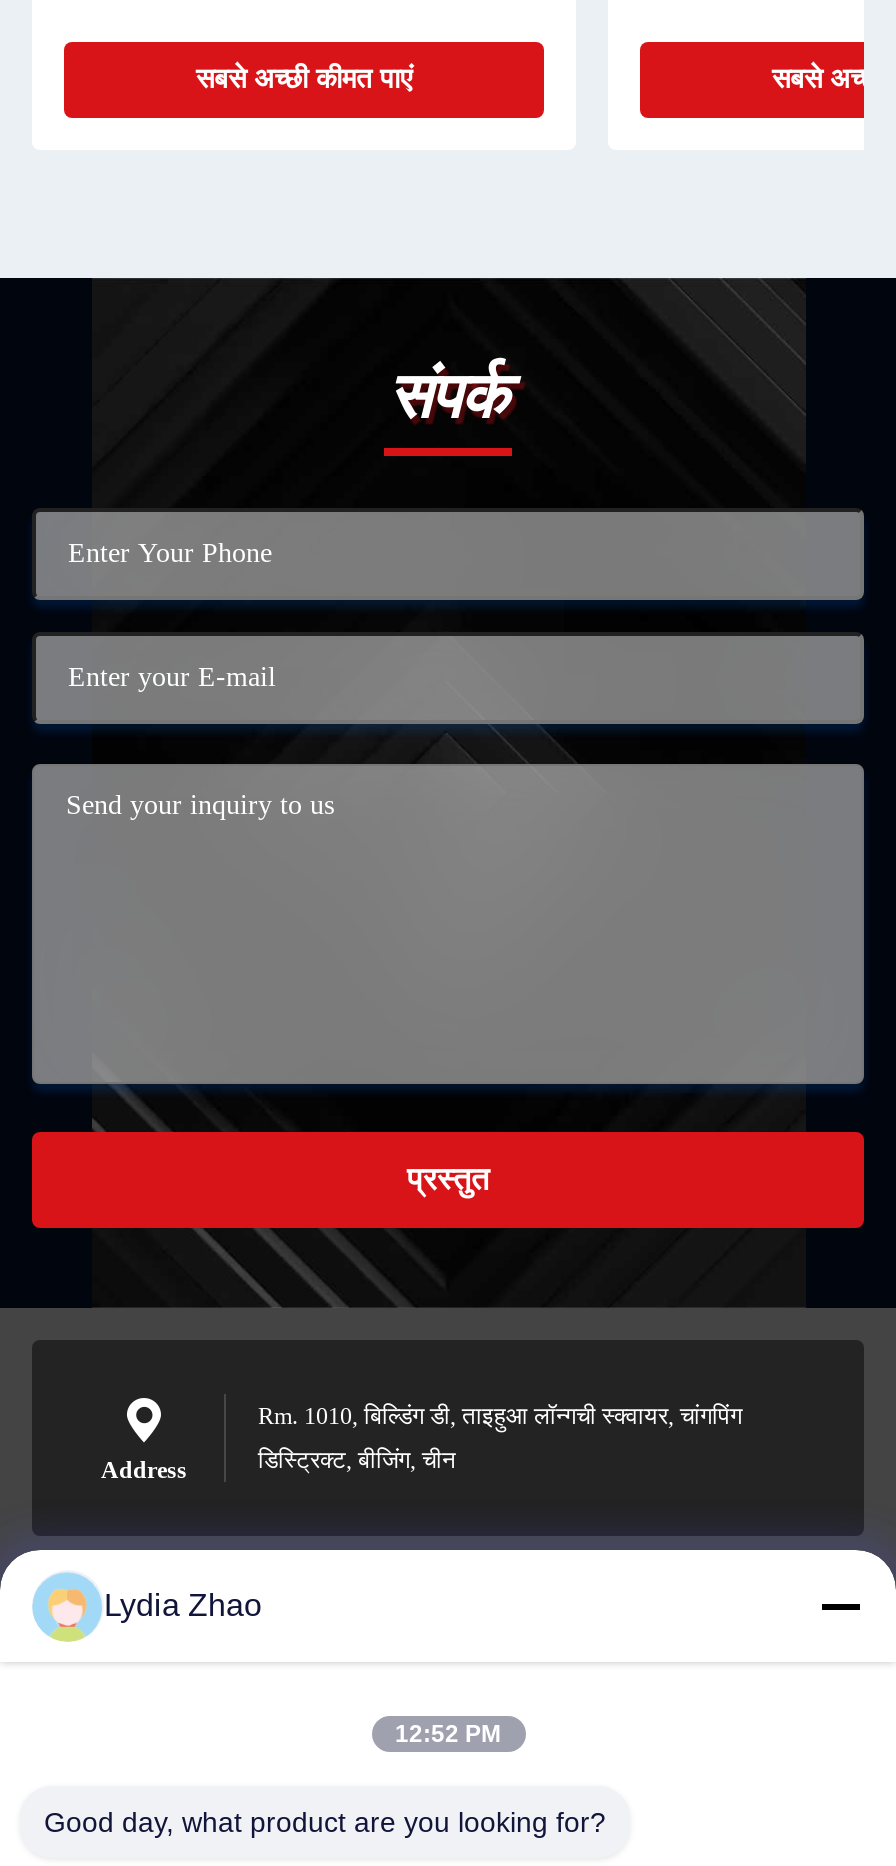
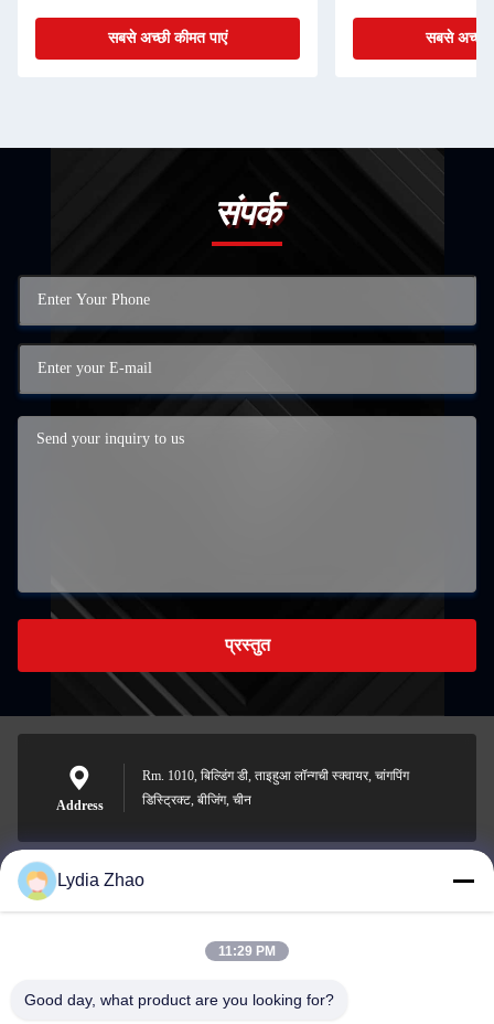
- 12:52 PM
+ 11:29 PM
